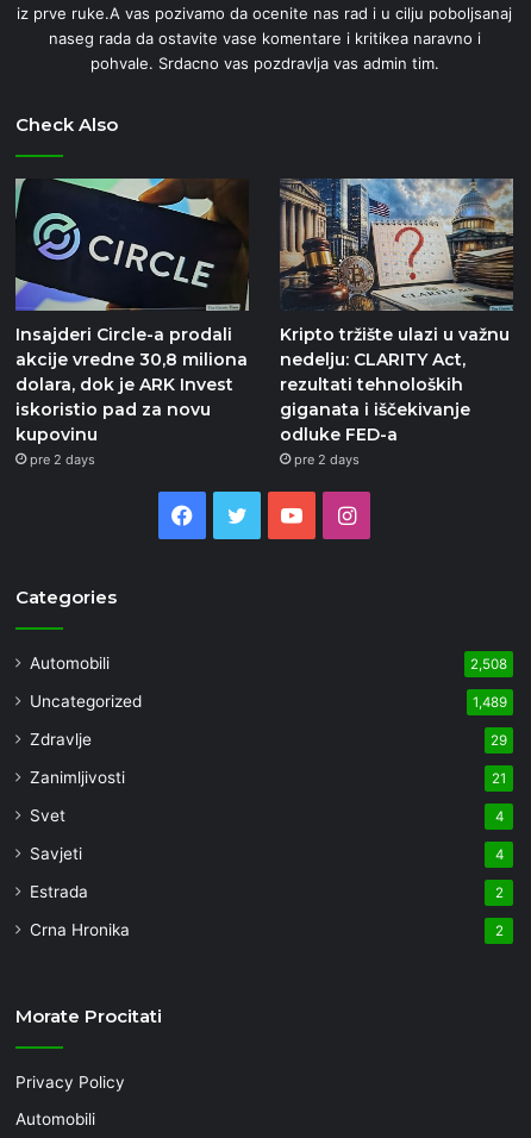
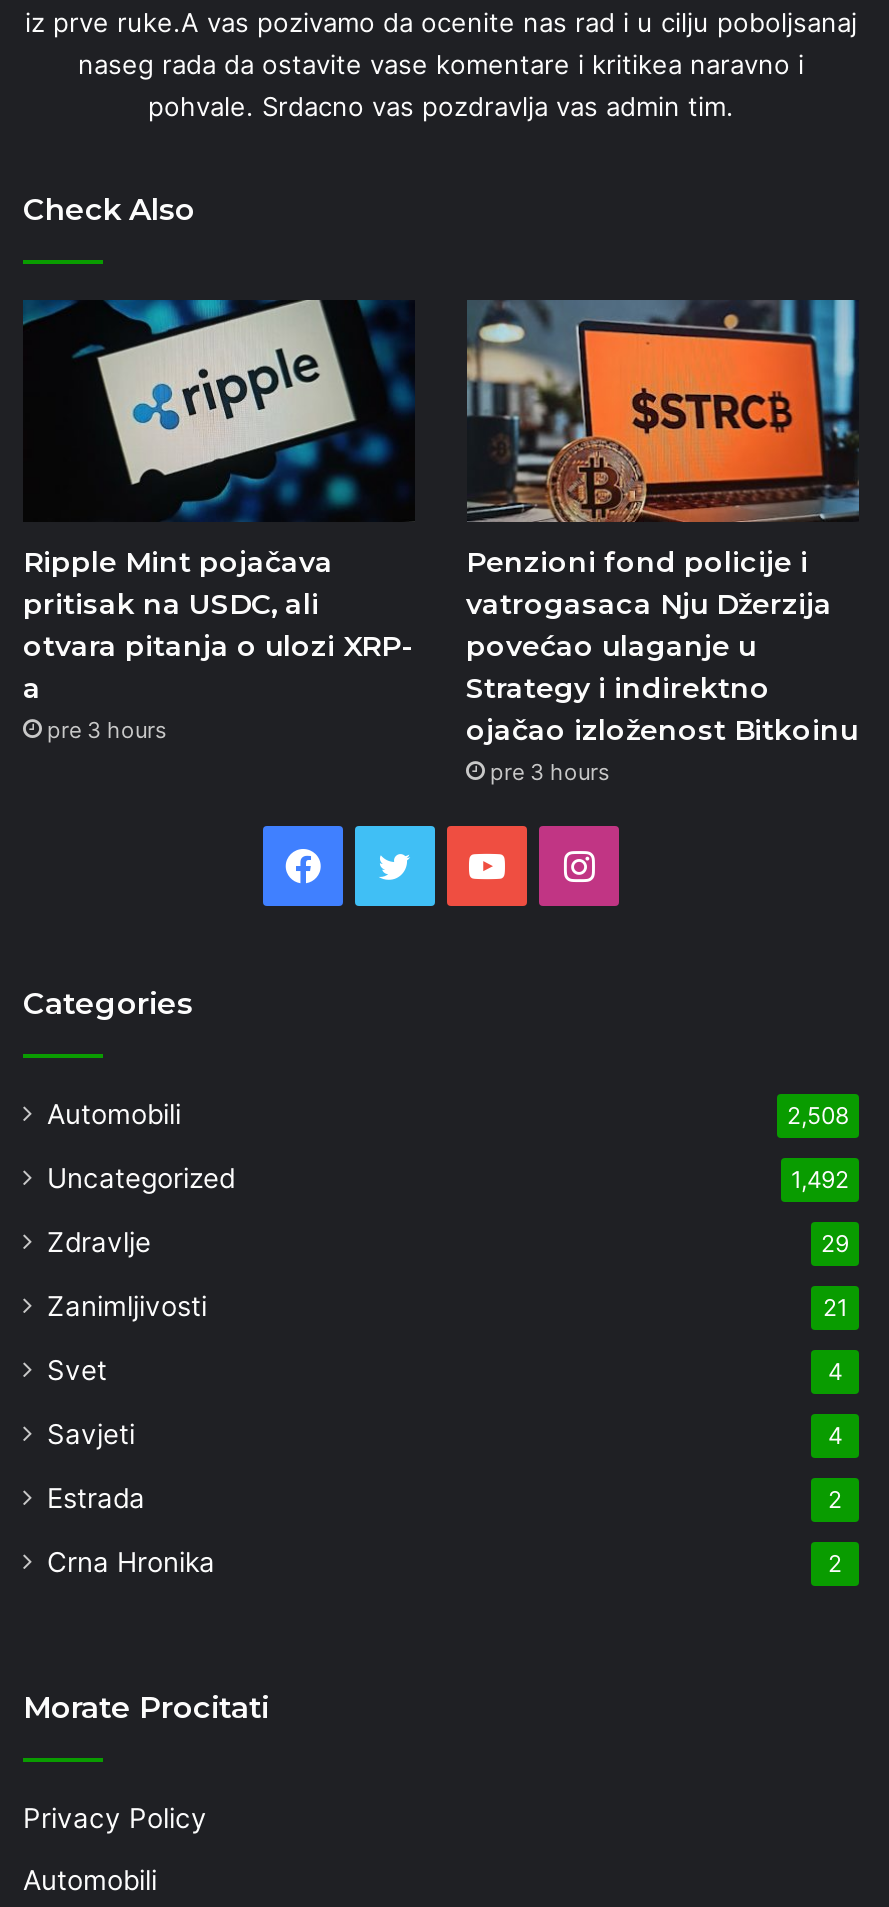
- [image]
- Insajderi Circle-a prodali
- akcije vredne 30,8 miliona
- dolara, dok je ARK Invest
- iskoristio pad za novu
- kupovinu
- pre 2 days
+ [image]
+ Ripple Mint pojačava
+ pritisak na USDC, ali
+ otvara pitanja o ulozi XRP-
+ a
+ pre 3 hours

- [image]
- Kripto tržište ulazi u važnu
- nedelju: CLARITY Act,
- rezultati tehnoloških
- giganata i iščekivanje
- odluke FED-a
- pre 2 days
+ [image]
+ Penzioni fond policije i
+ vatrogasaca Nju Džerzija
+ povećao ulaganje u
+ Strategy i indirektno
+ ojačao izloženost Bitkoinu
+ pre 3 hours

- 1,489
+ 1,492
